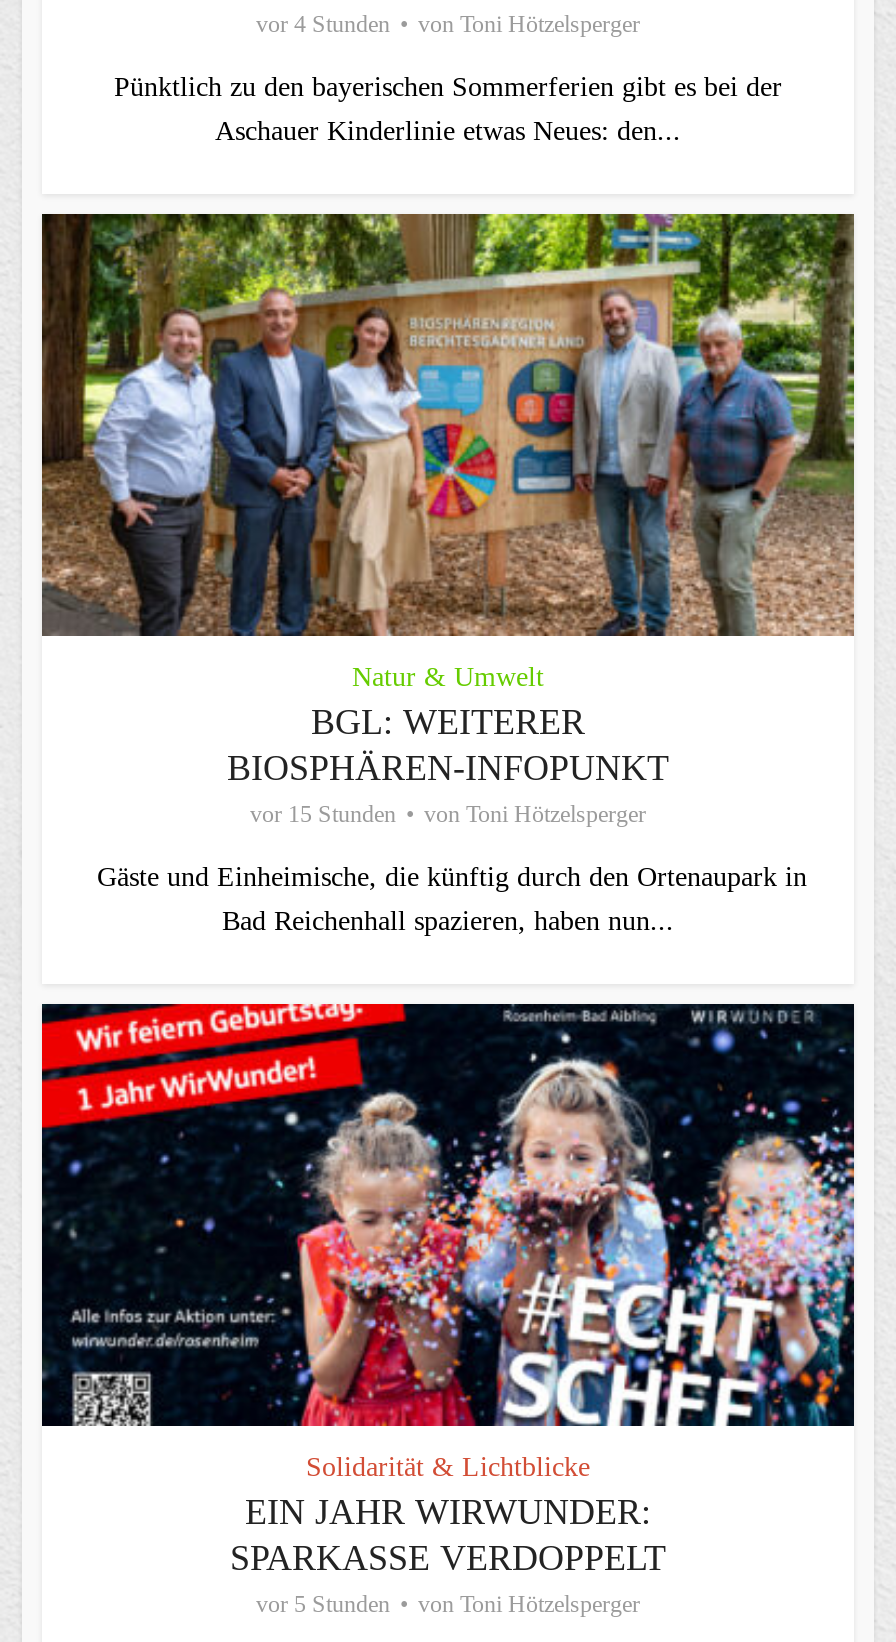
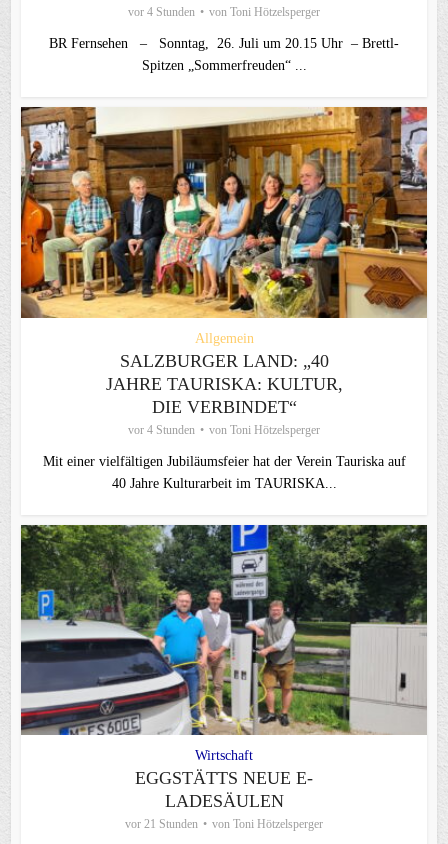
- Pünktlich zu den bayerischen Sommerferien gibt es bei der
+ BR Fernsehen – Sonntag, 26. Juli um 20.15 Uhr – Brettl-

- Aschauer Kinderlinie etwas Neues: den...
+ Spitzen „Sommerfreuden“ ...

- [image]
- Natur & Umwelt
- BGL: WEITERER
- BIOSPHÄREN-INFOPUNKT
- vor 15 Stunden
+ [image]
+ Allgemein
+ SALZBURGER LAND: „40
+ JAHRE TAURISKA: KULTUR,
+ DIE VERBINDET“
+ vor 4 Stunden

- Gäste und Einheimische, die künftig durch den Ortenaupark in
+ Mit einer vielfältigen Jubiläumsfeier hat der Verein Tauriska auf

- Bad Reichenhall spazieren, haben nun...
+ 40 Jahre Kulturarbeit im TAURISKA...

- [image]
- Solidarität & Lichtblicke
- EIN JAHR WIRWUNDER:
- SPARKASSE VERDOPPELT
- vor 5 Stunden
+ [image]
+ Wirtschaft
+ EGGSTÄTTS NEUE E-
+ LADESÄULEN
+ vor 21 Stunden
